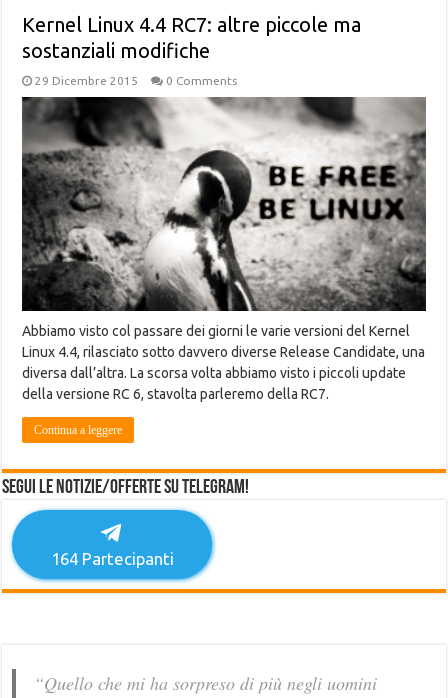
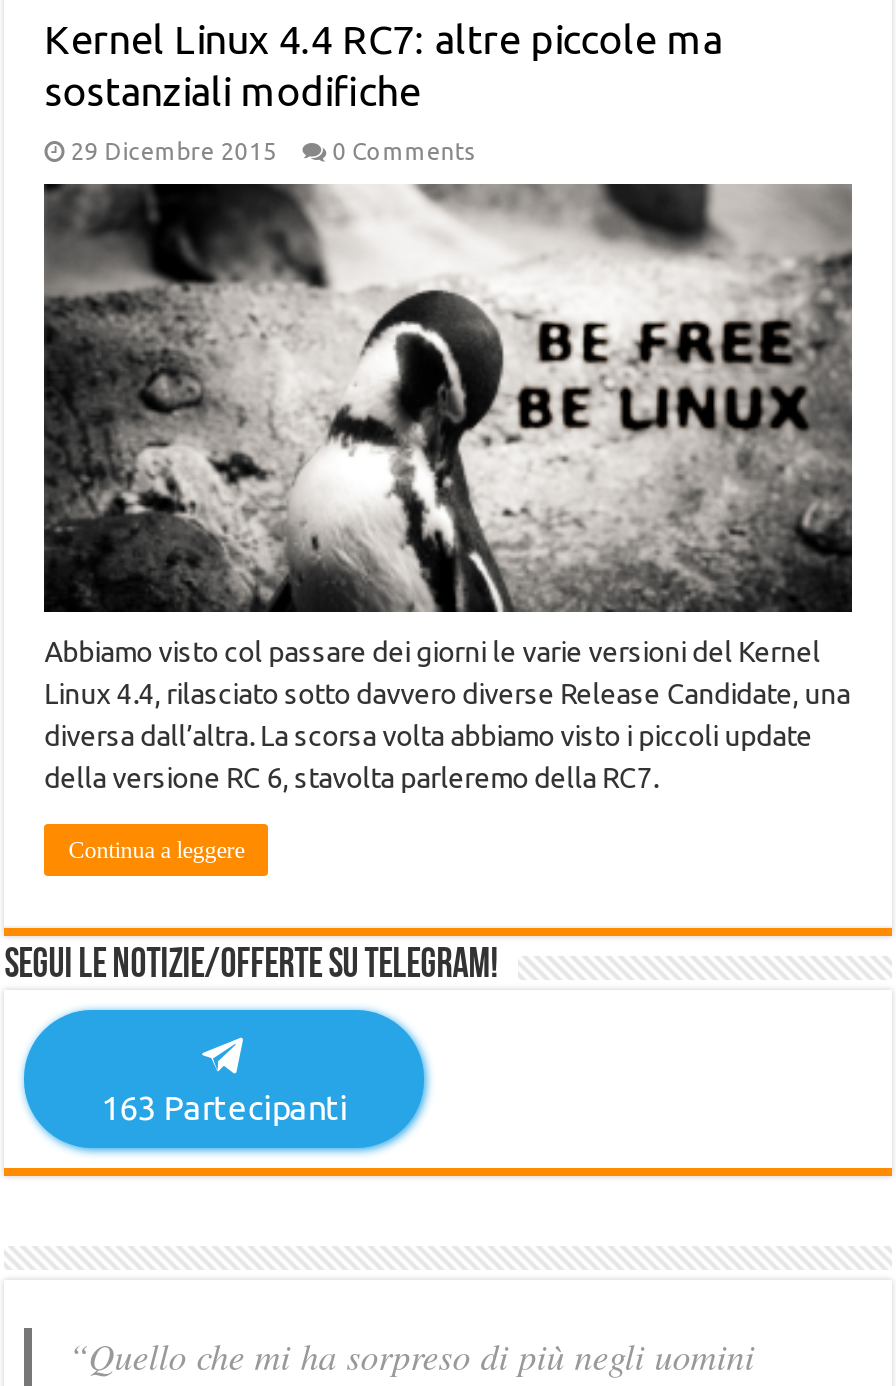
- 164 Partecipanti
+ 163 Partecipanti
